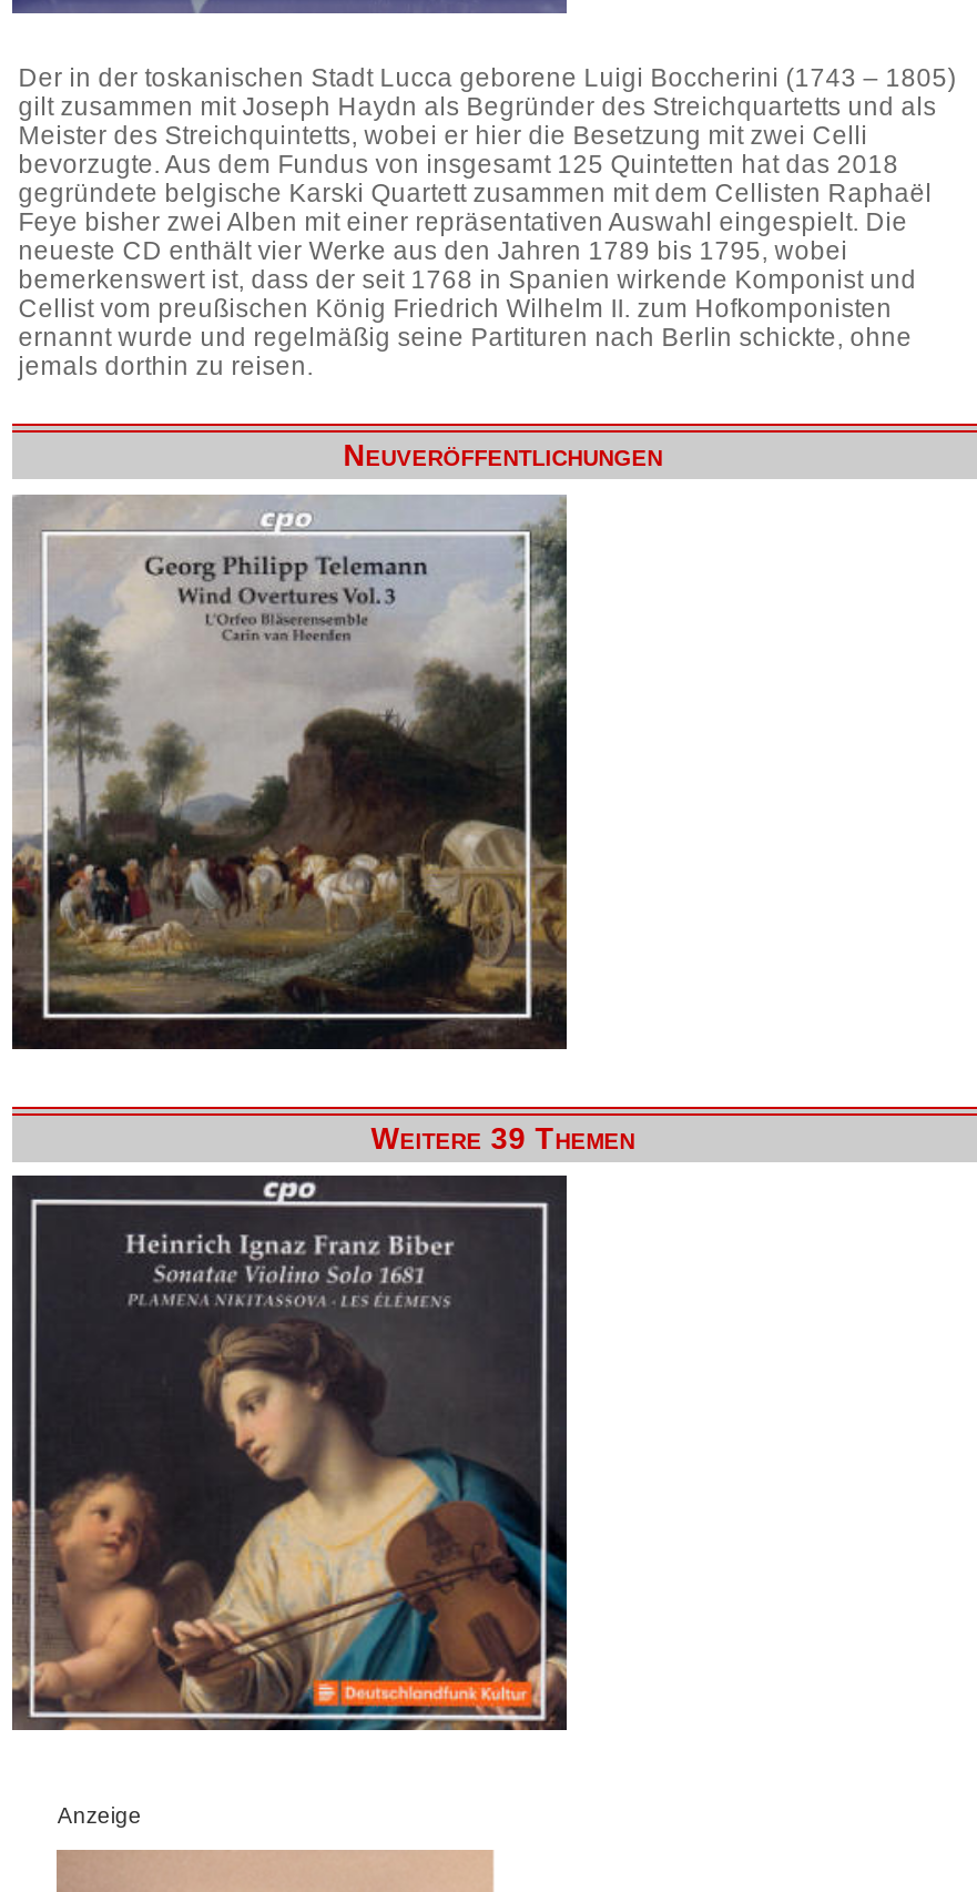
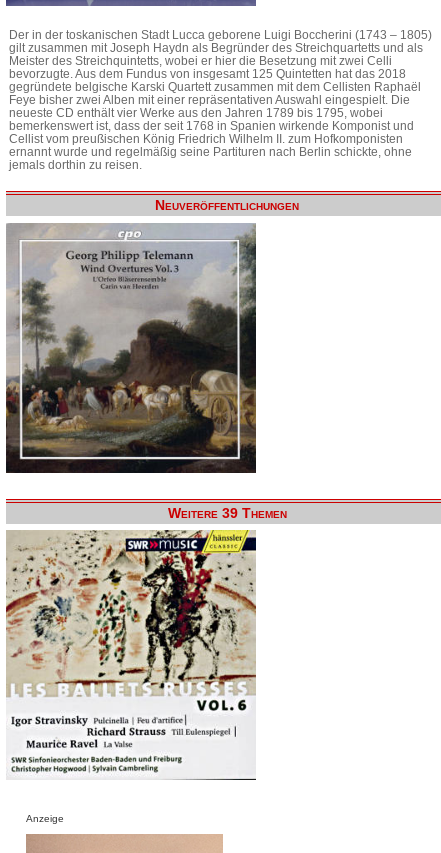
- [image]
+ [image]
